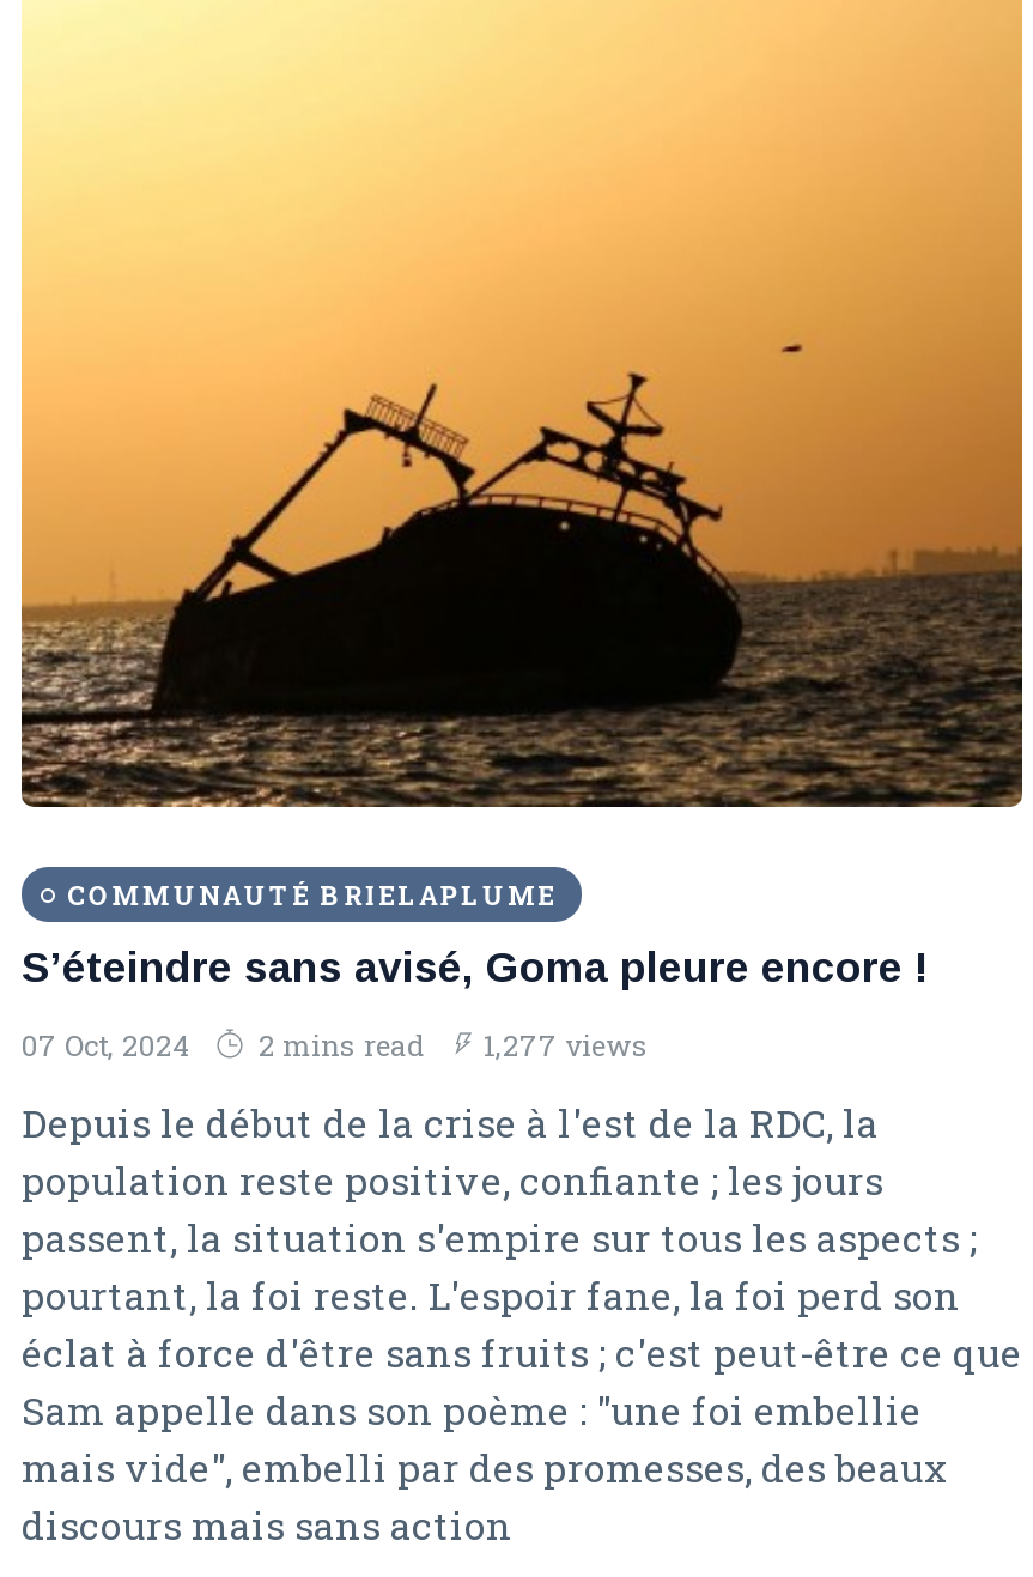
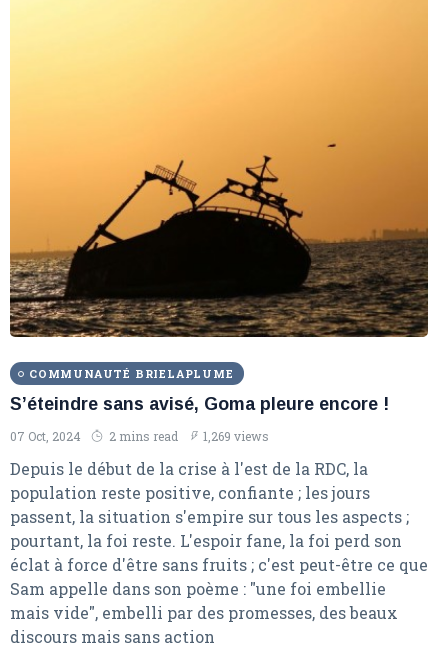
- 07 Oct, 2024 2 mins read 1,277 views
+ 07 Oct, 2024 2 mins read 1,269 views
